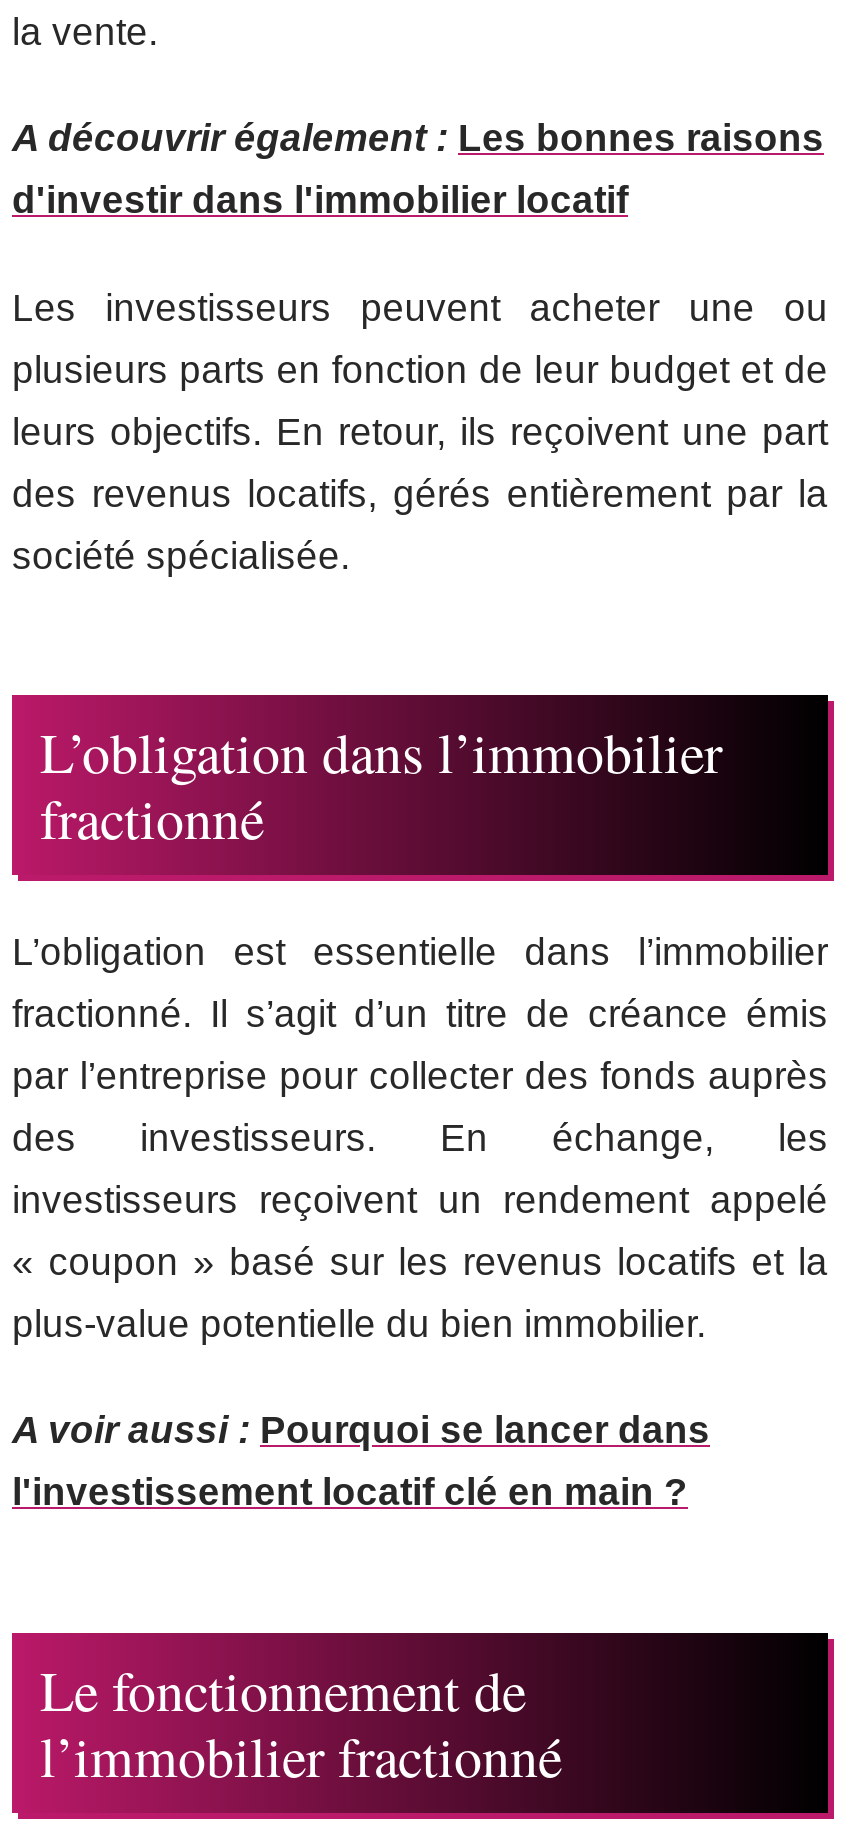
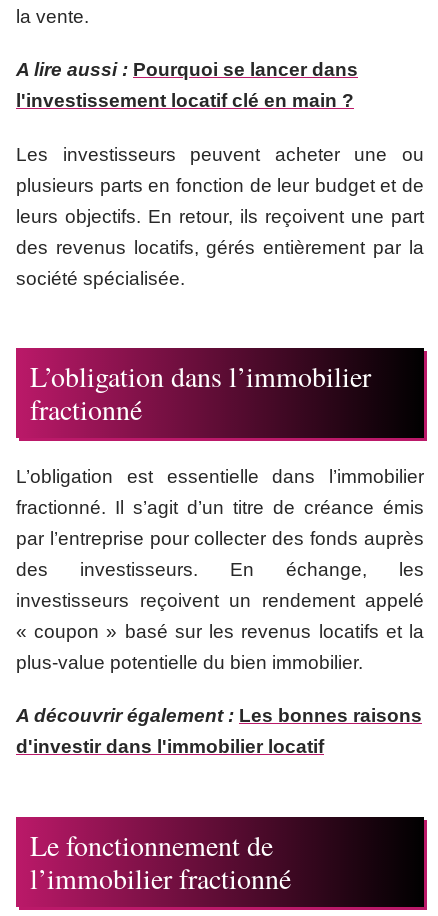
+ A lire aussi : Pourquoi se lancer dans

moved down: A découvrir également : Les bonnes raisons

moved down: d'investir dans l'immobilier locatif

- A voir aussi : Pourquoi se lancer dans

moved up: l'investissement locatif clé en main ?
